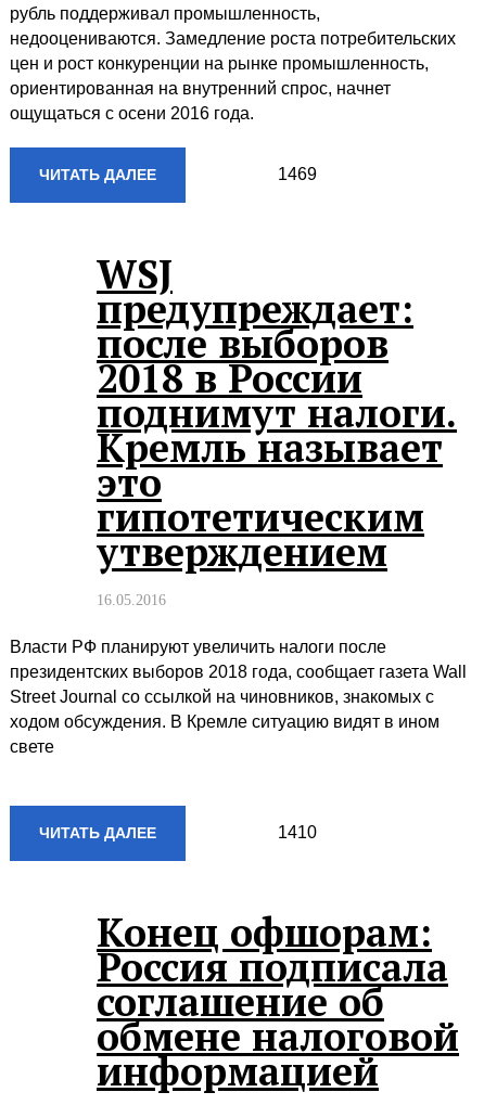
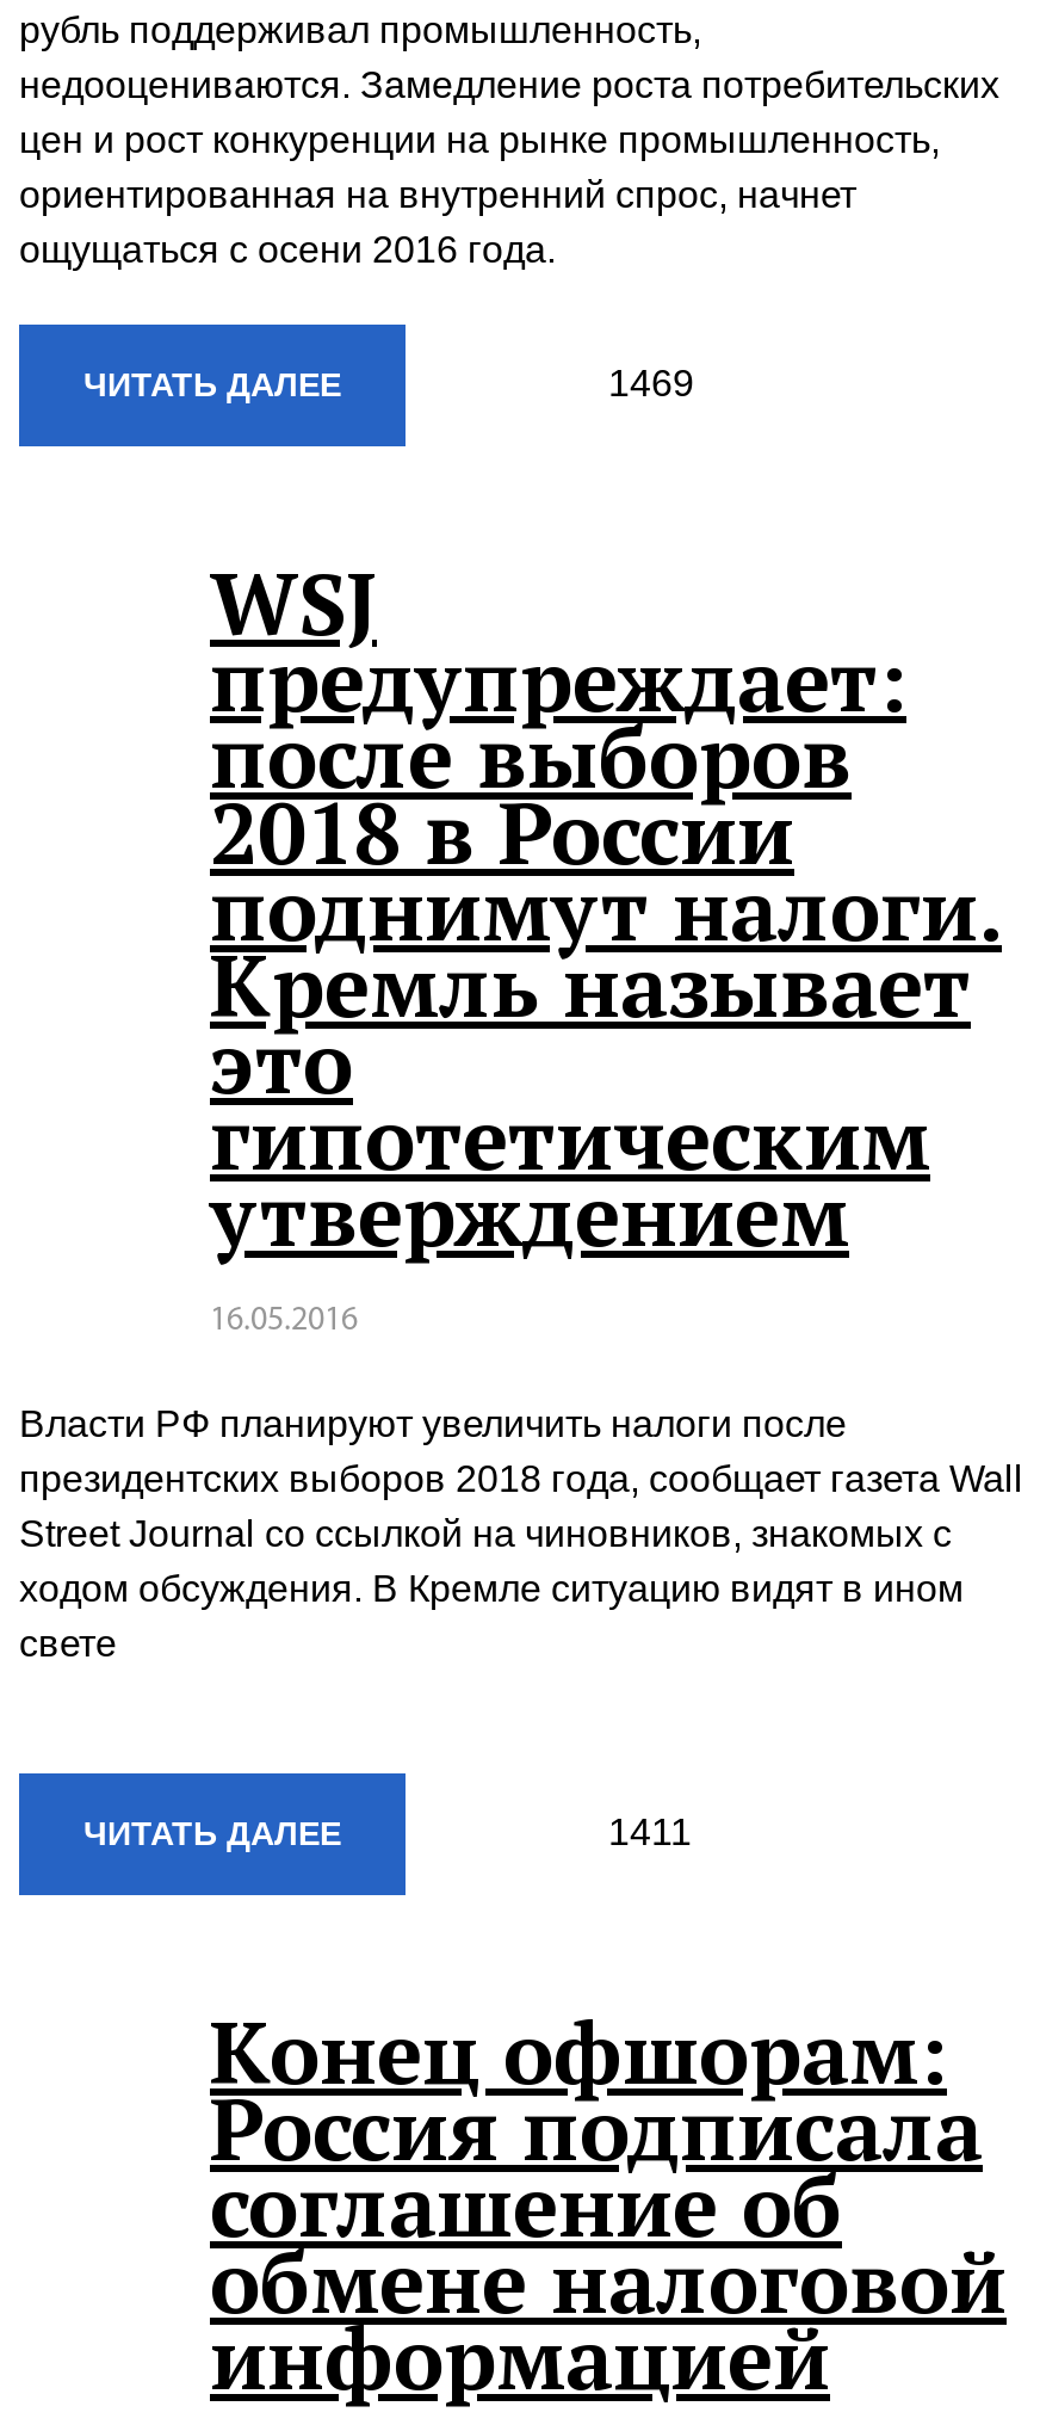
- 1410
+ 1411
